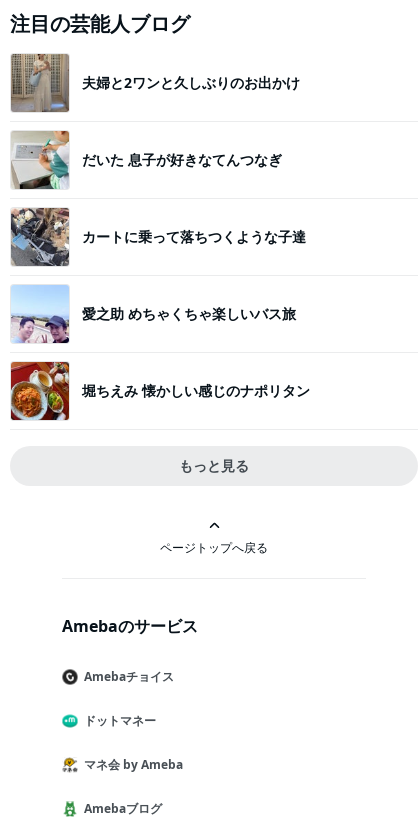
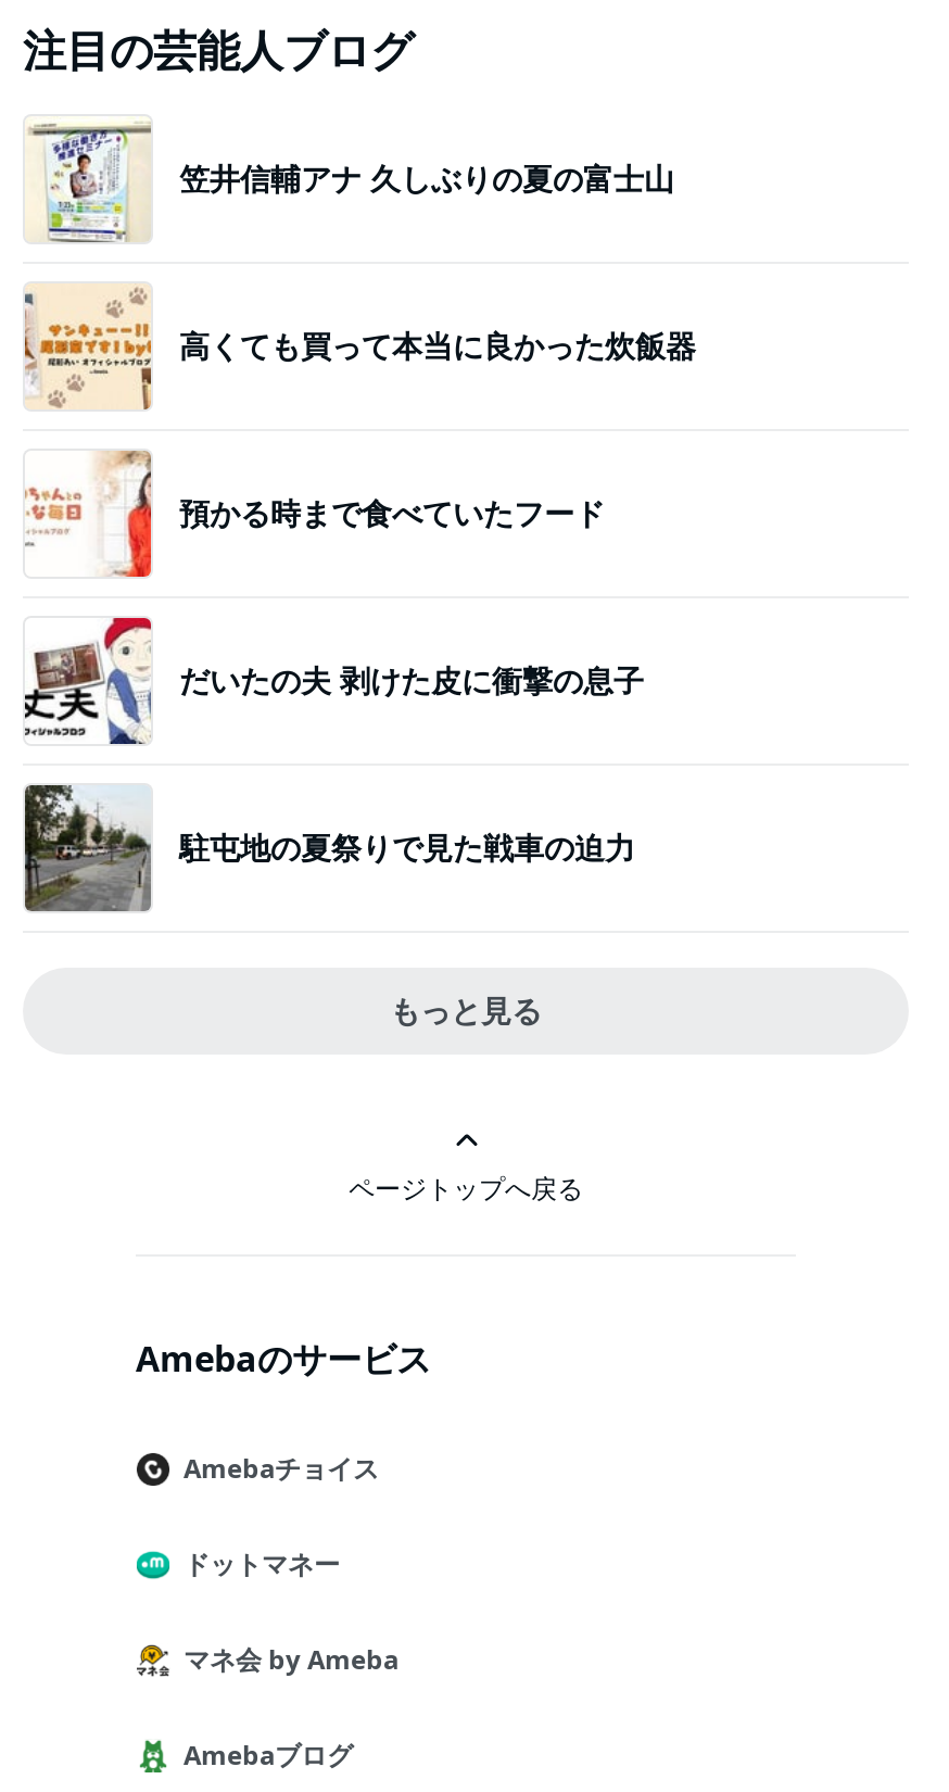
- [image]
- 夫婦と2ワンと久しぶりのお出かけ
+ [image]
+ 笠井信輔アナ 久しぶりの夏の富士山

- [image]
- だいた 息子が好きなてんつなぎ
+ [image]
+ 高くても買って本当に良かった炊飯器

- [image]
- カートに乗って落ちつくような子達
+ [image]
+ 預かる時まで食べていたフード

- [image]
- 愛之助 めちゃくちゃ楽しいバス旅
+ [image]
+ だいたの夫 剥けた皮に衝撃の息子

- [image]
- 堀ちえみ 懐かしい感じのナポリタン
+ [image]
+ 駐屯地の夏祭りで見た戦車の迫力
